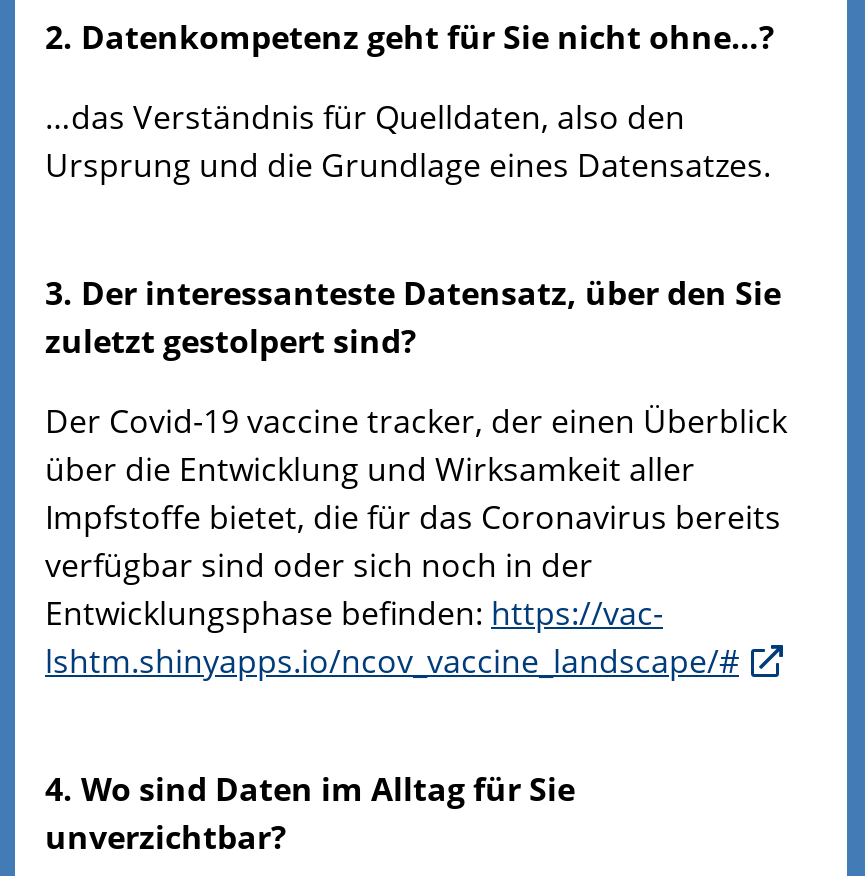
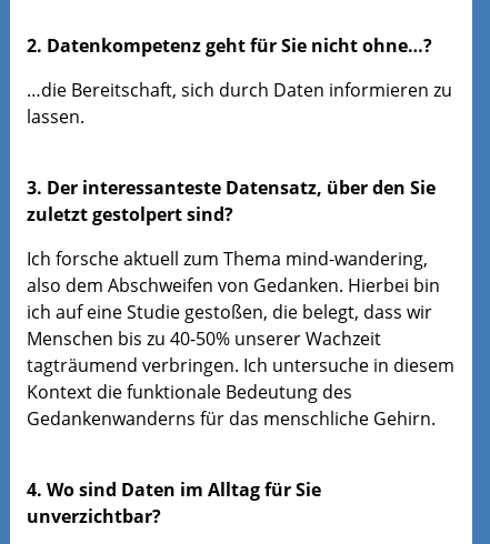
- …das Verständnis für Quelldaten, also den
- Ursprung und die Grundlage eines Datensatzes.
+ …die Bereitschaft, sich durch Daten informieren zu
+ lassen.

- Der Covid-19 vaccine tracker, der einen Überblick
- über die Entwicklung und Wirksamkeit aller
- Impfstoffe bietet, die für das Coronavirus bereits
- verfügbar sind oder sich noch in der
- Entwicklungsphase befinden: https://vac-
- lshtm.shinyapps.io/ncov_vaccine_landscape/#
+ Ich forsche aktuell zum Thema mind-wandering,
+ also dem Abschweifen von Gedanken. Hierbei bin
+ ich auf eine Studie gestoßen, die belegt, dass wir
+ Menschen bis zu 40-50% unserer Wachzeit
+ tagträumend verbringen. Ich untersuche in diesem
+ Kontext die funktionale Bedeutung des
+ Gedankenwanderns für das menschliche Gehirn.
